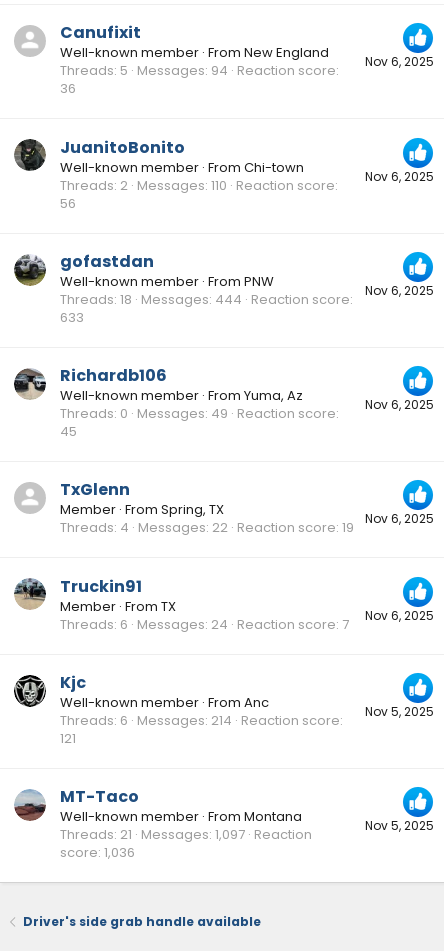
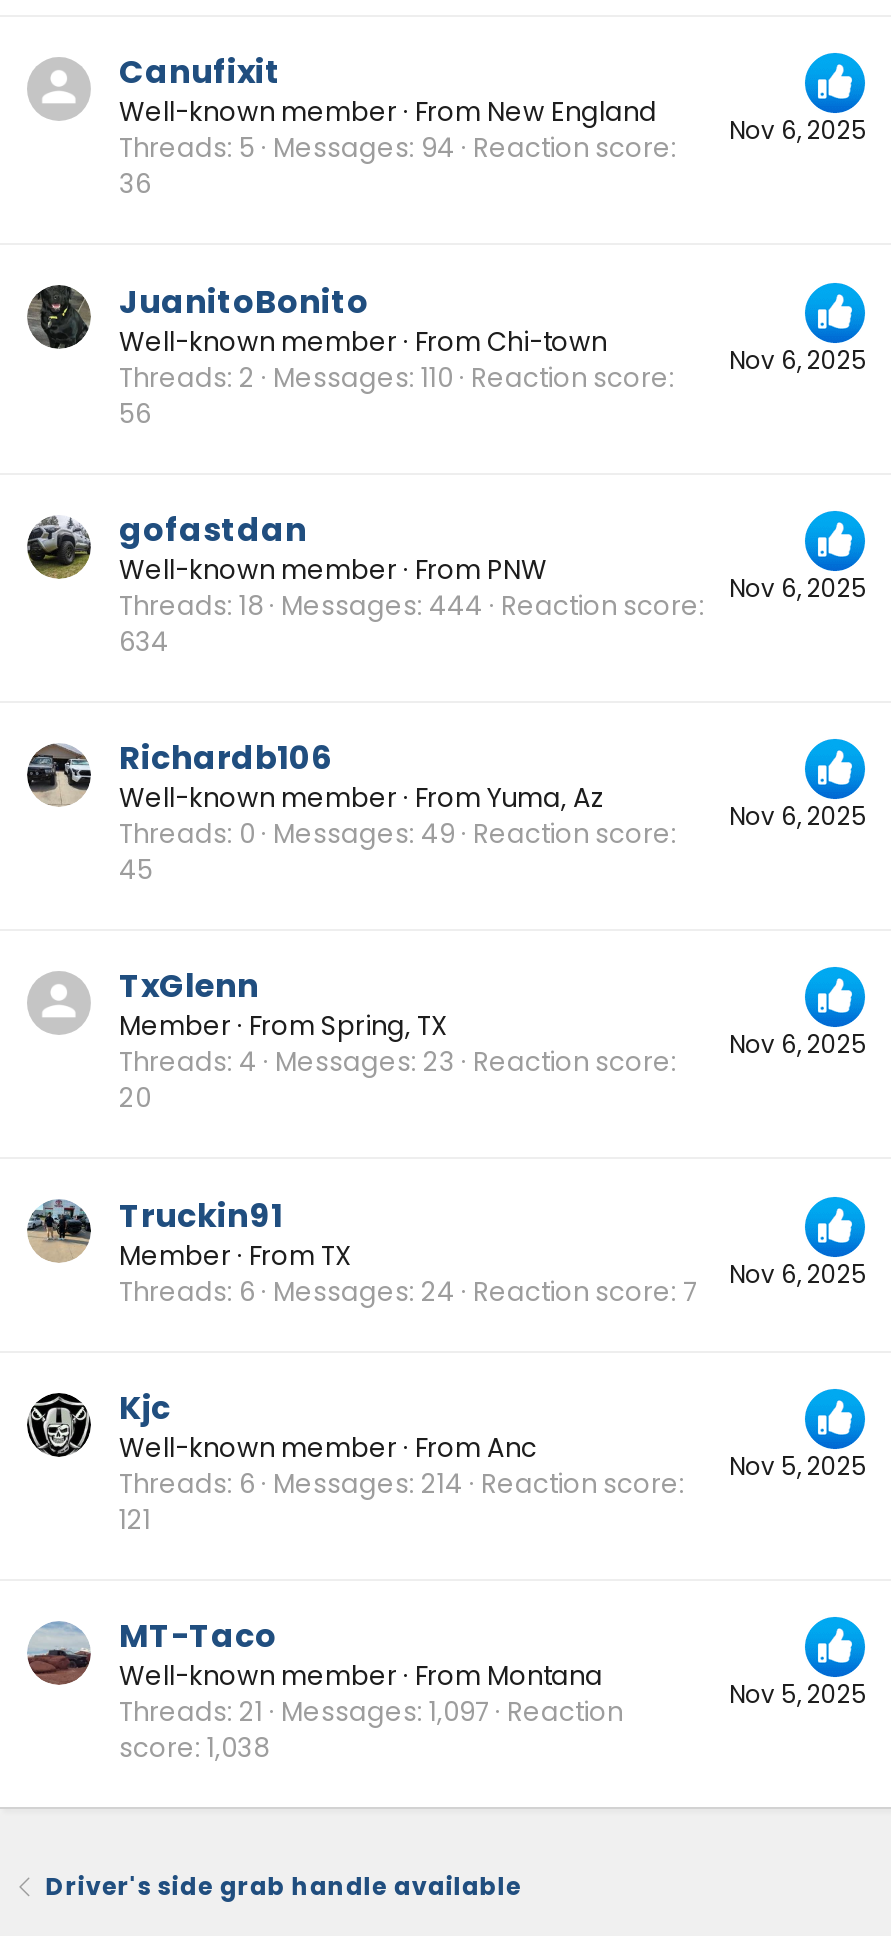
- 633
+ 634

- Threads 4 Messages 22 Reaction score 19
+ Threads 4 Messages 23 Reaction score
+ 20

- score 1,036
+ score 1,038
